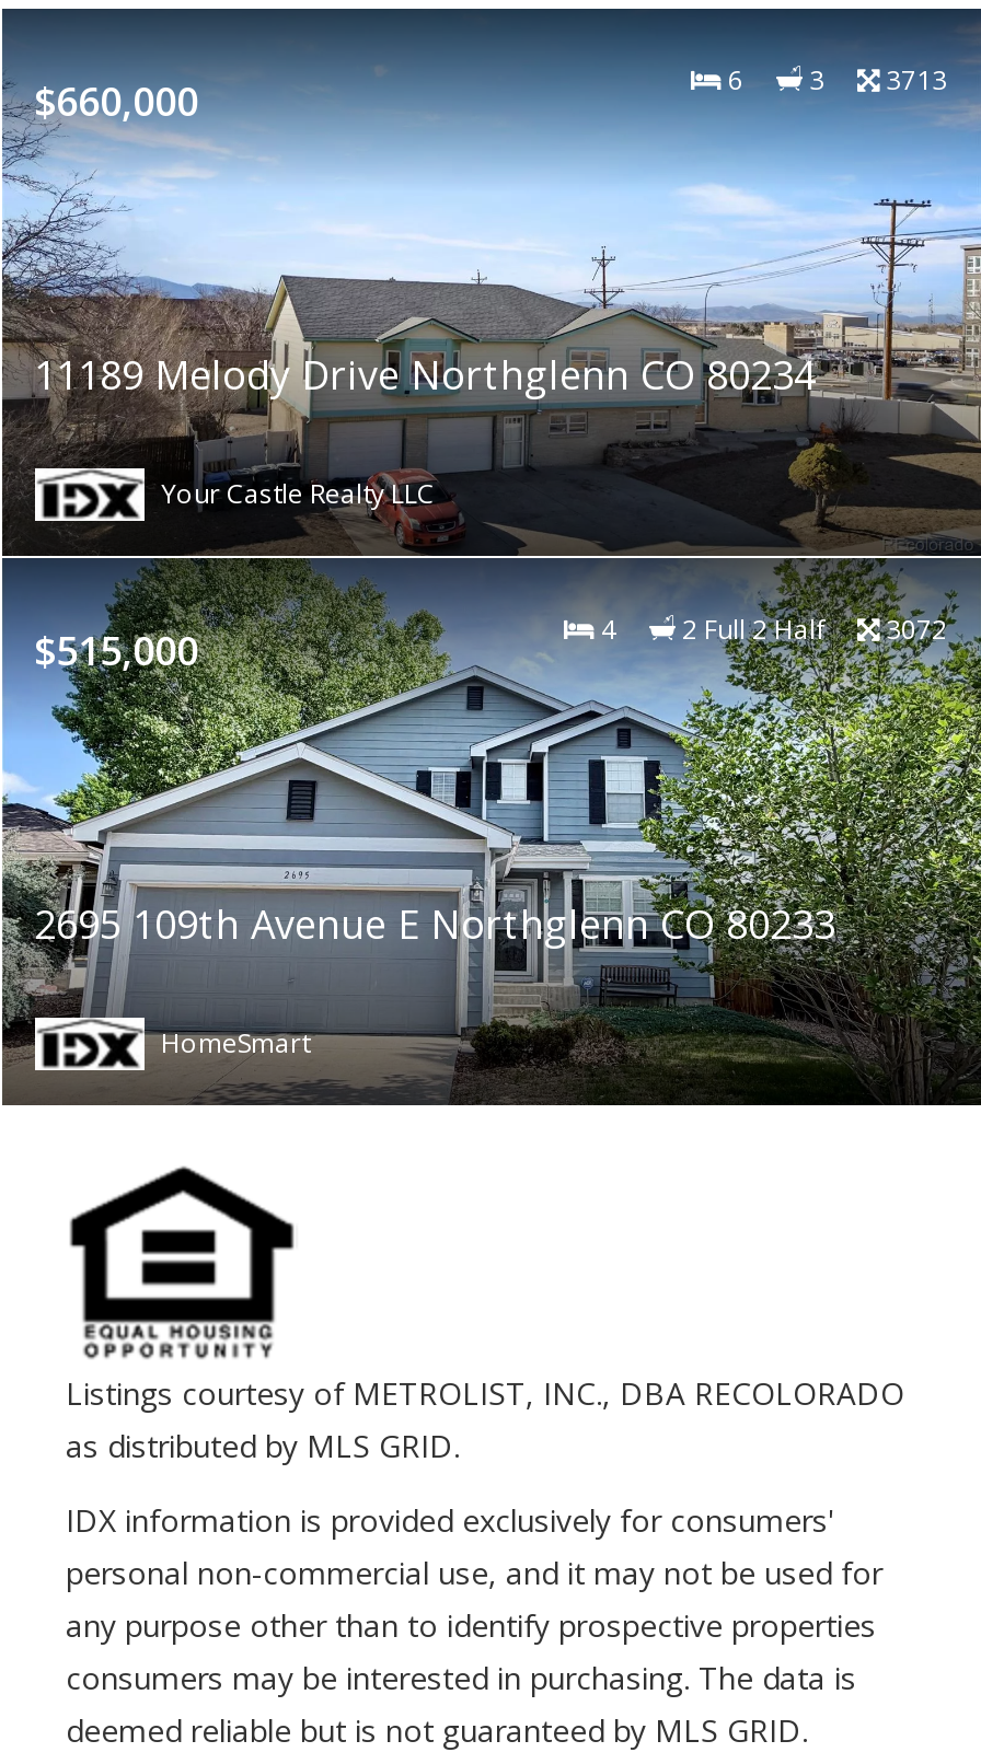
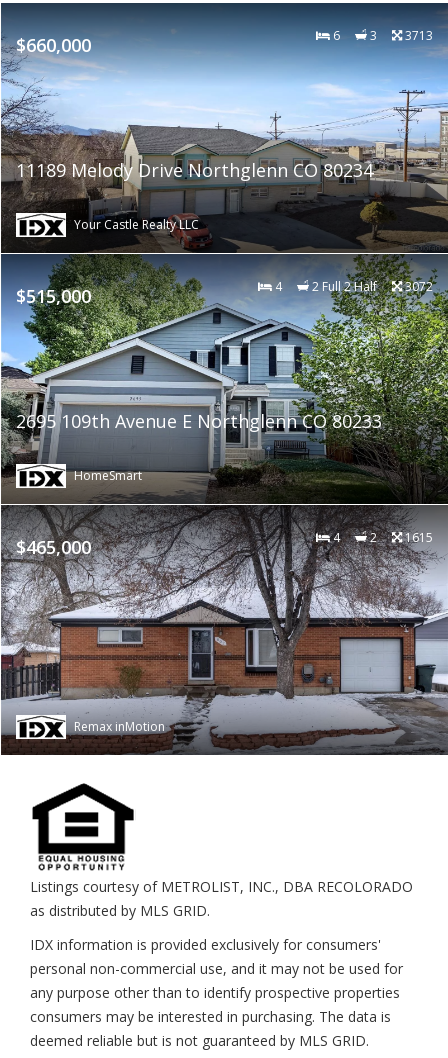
+ [image]
+ $465,000
+ 4
+ 2
+ 1615

+ Remax inMotion
